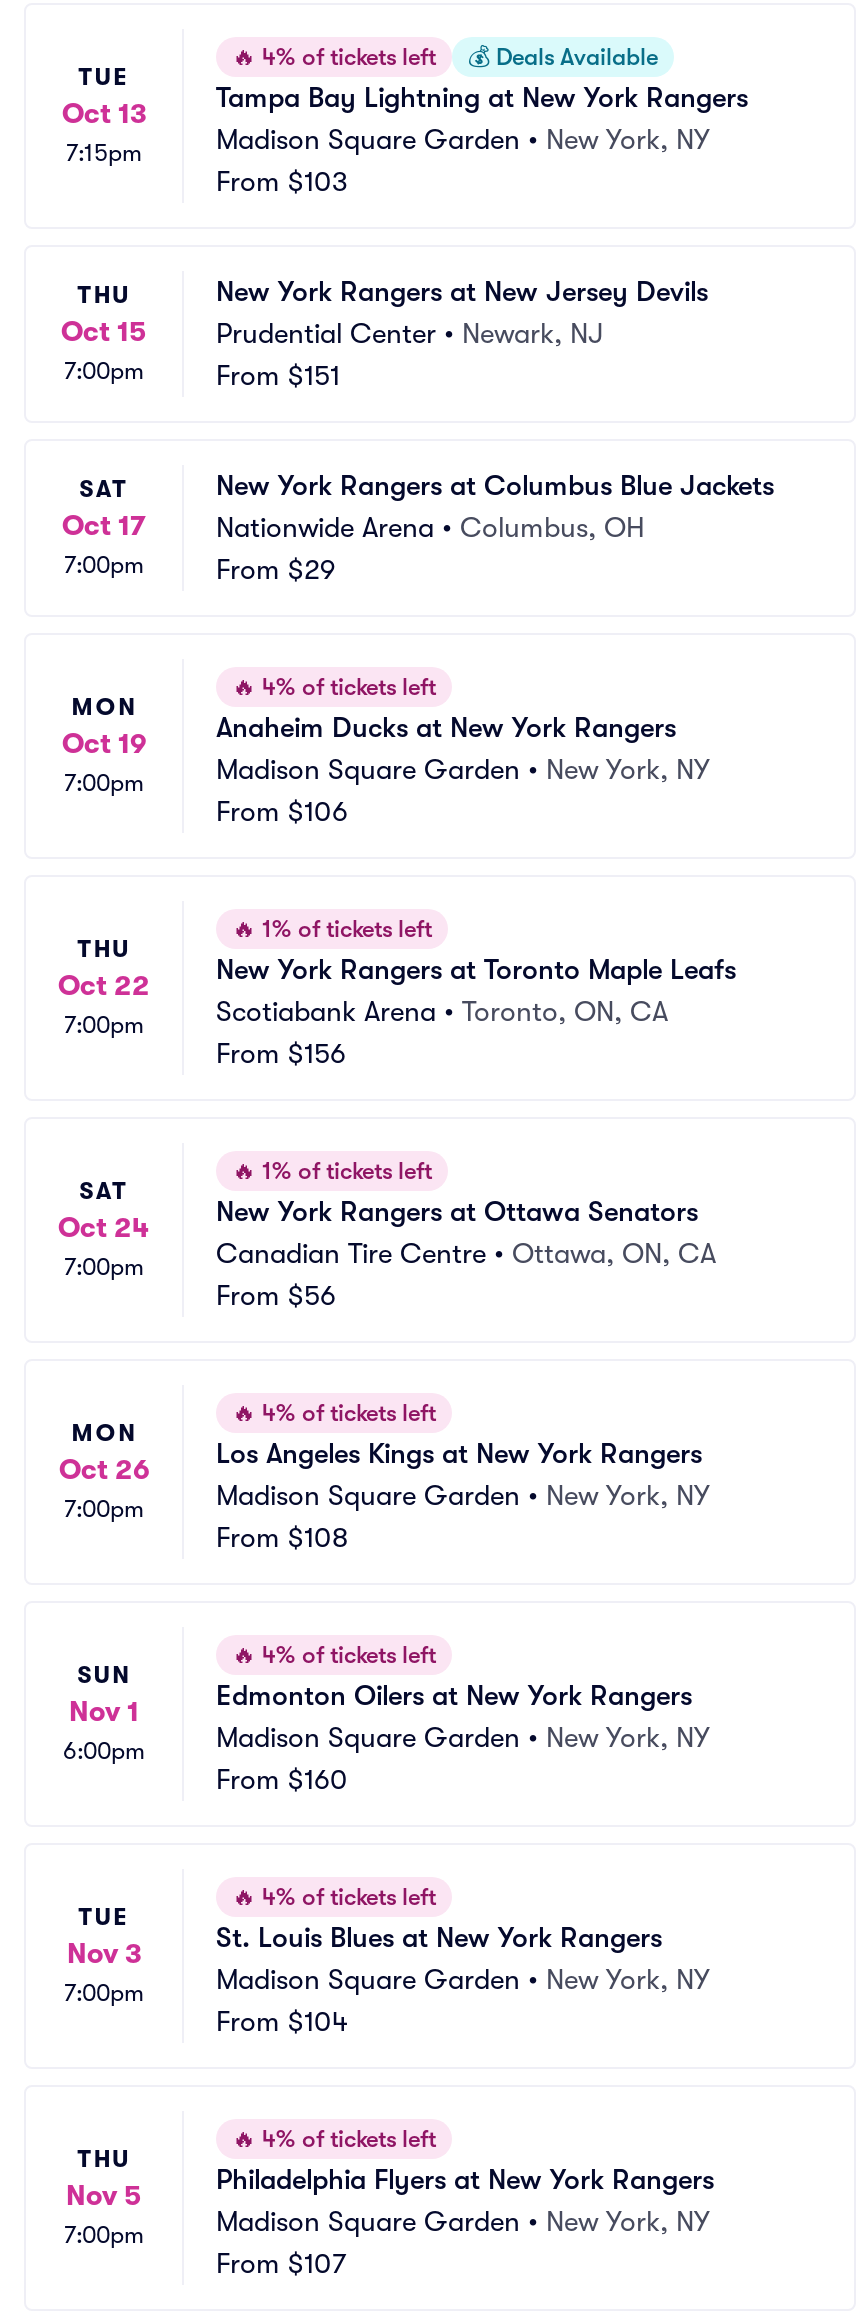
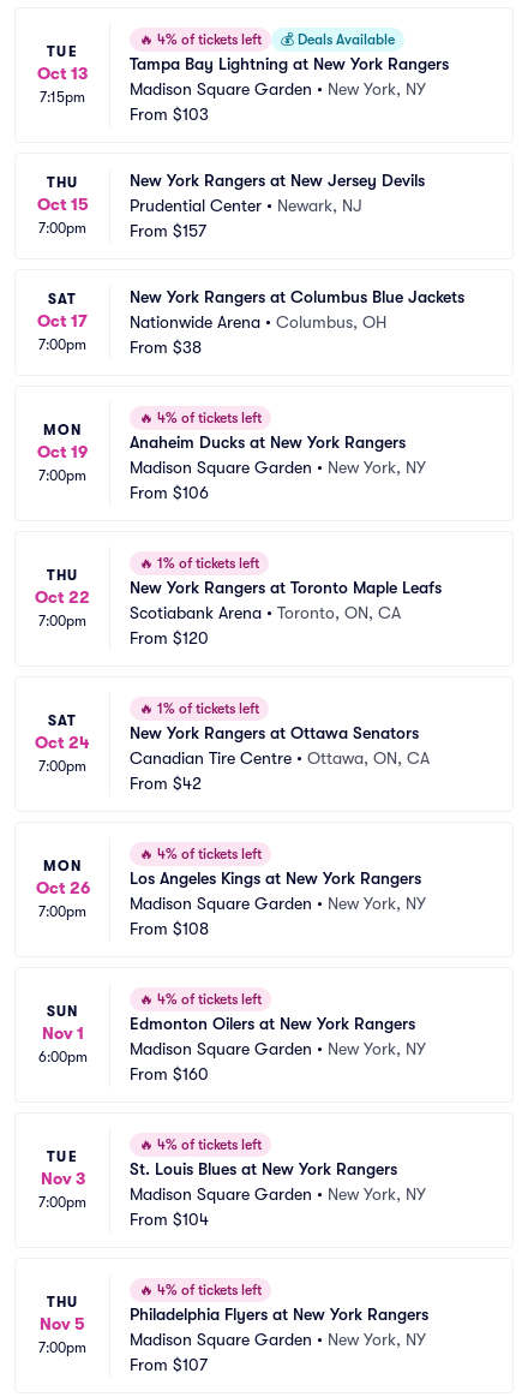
- From $151
+ From $157

- From $29
+ From $38

- From $156
+ From $120

- From $56
+ From $42
